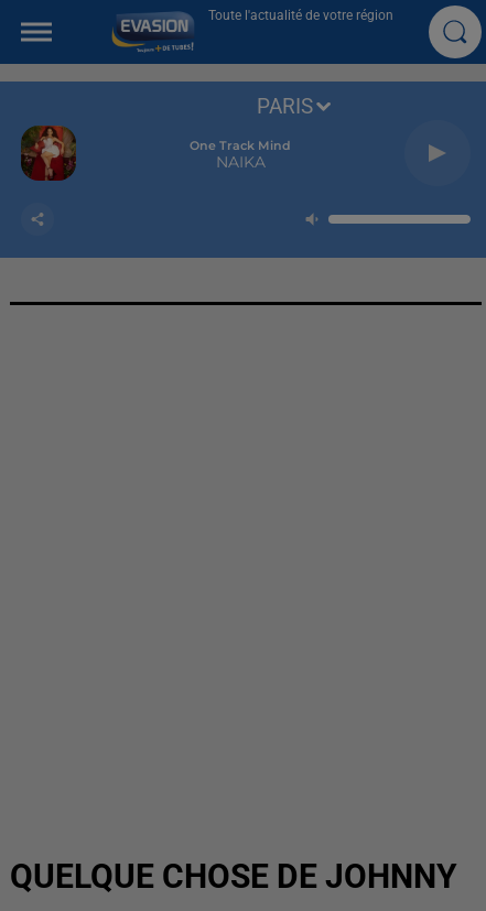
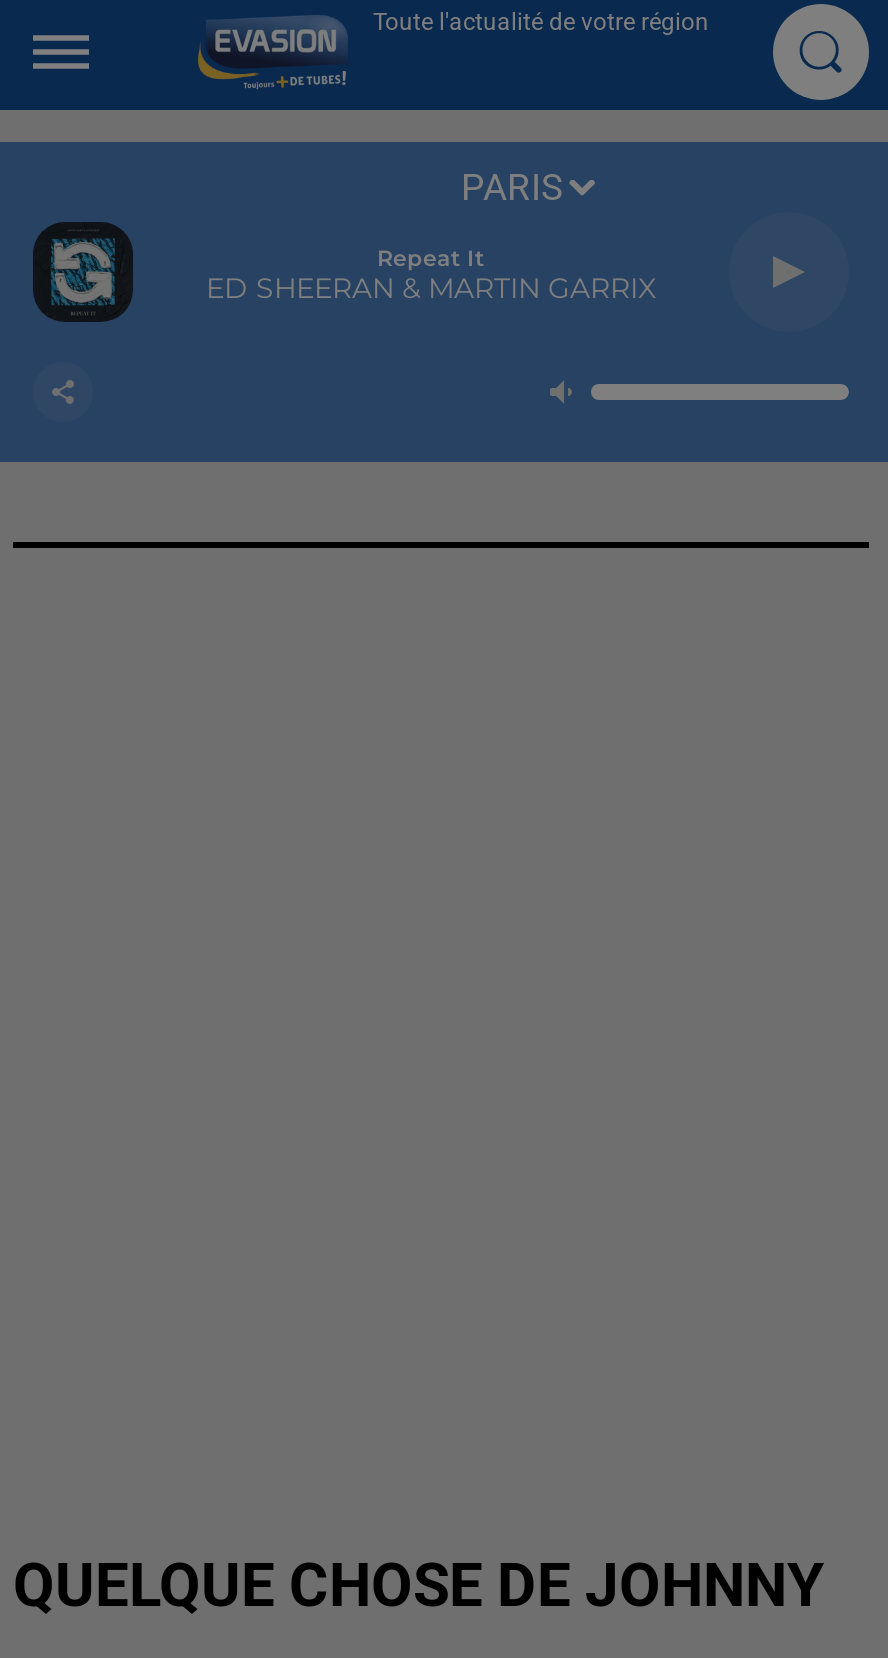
- [image]
+ [image]

- One Track Mind
- NAIKA
+ Repeat It
+ ED SHEERAN & MARTIN GARRIX
